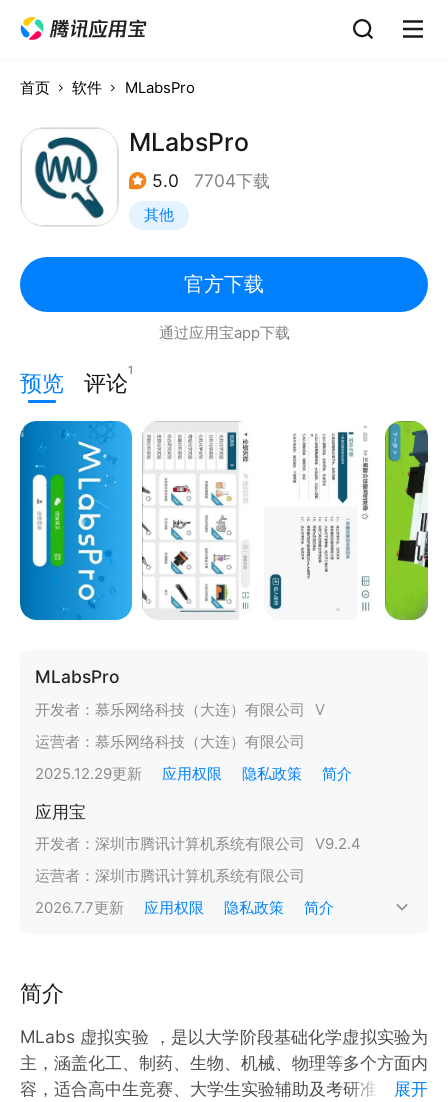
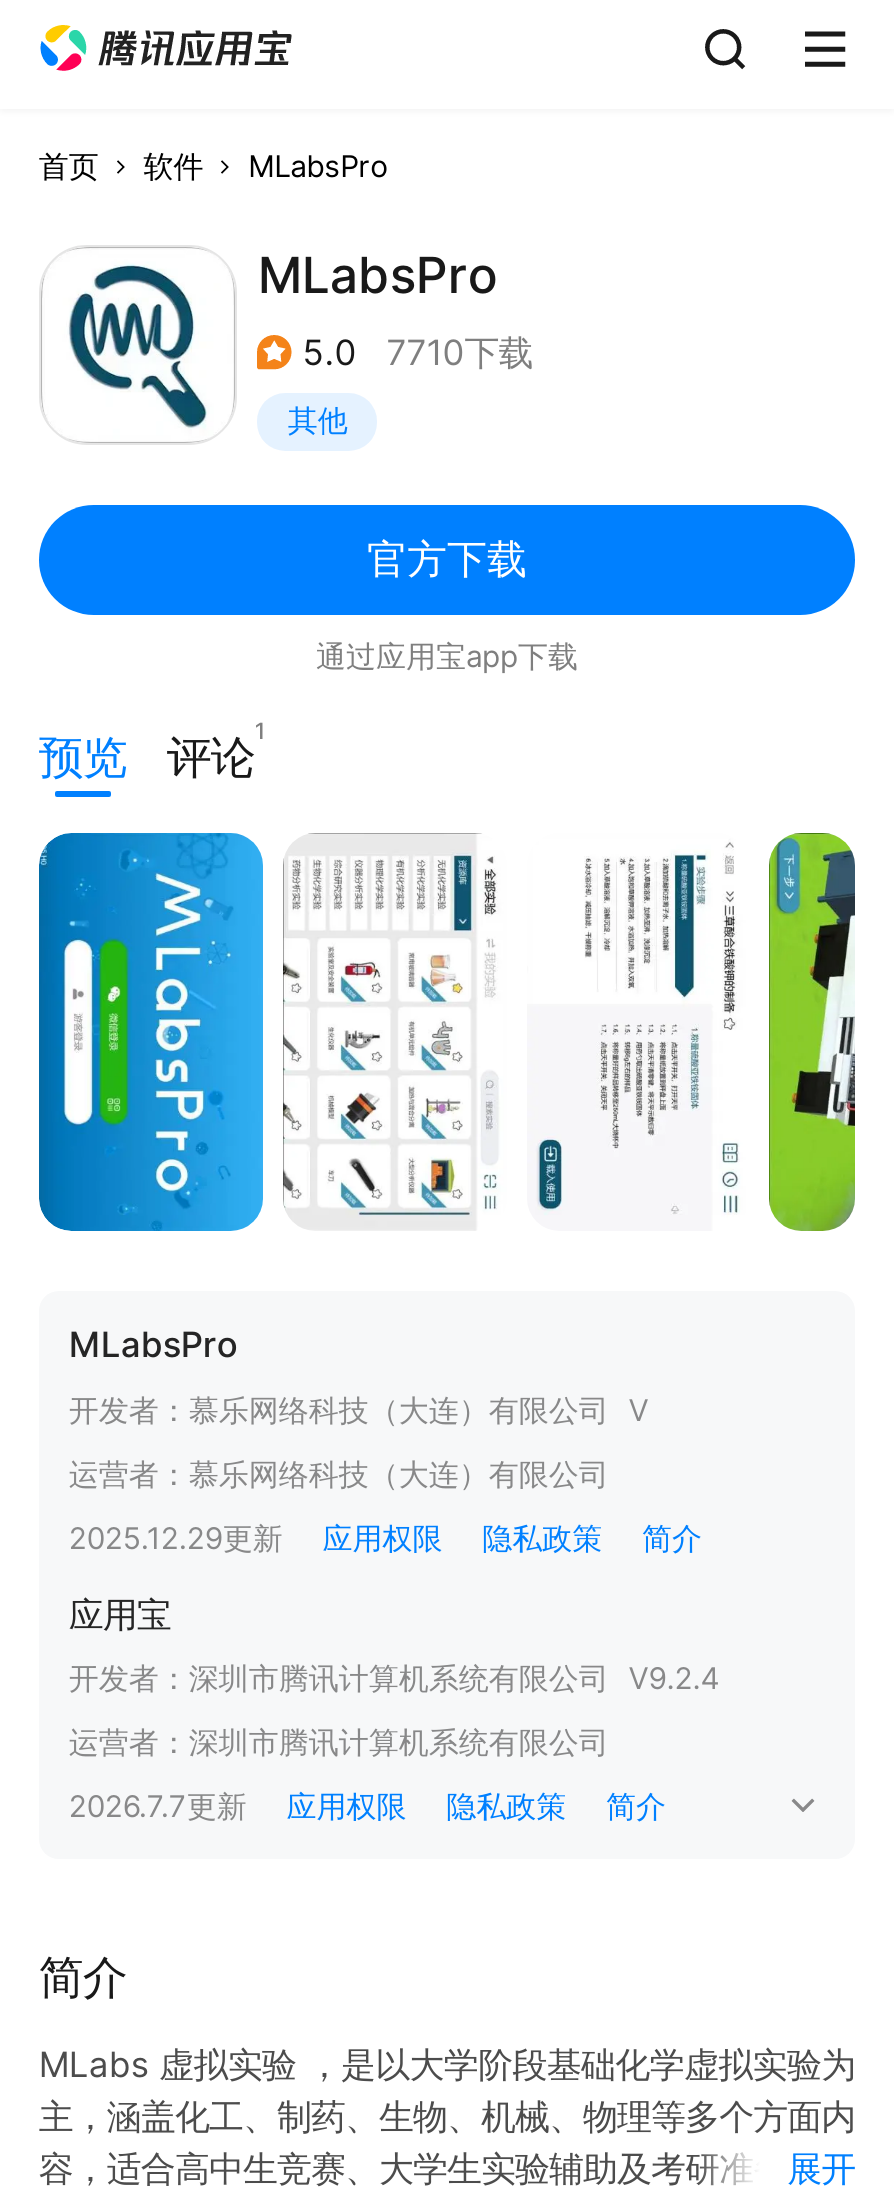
- 5.0 7704下载
+ 5.0 7710下载
